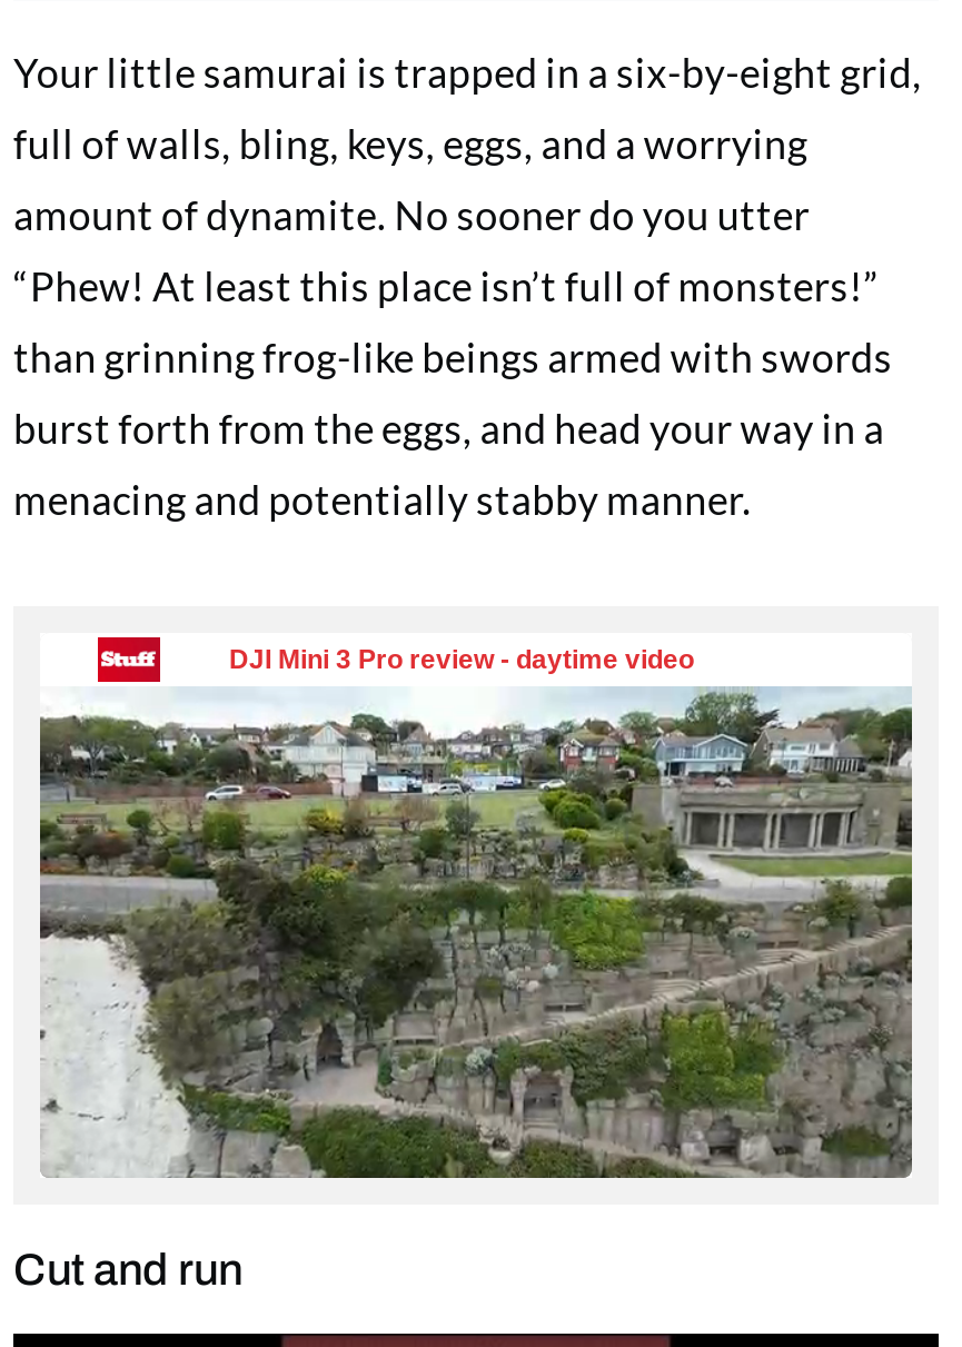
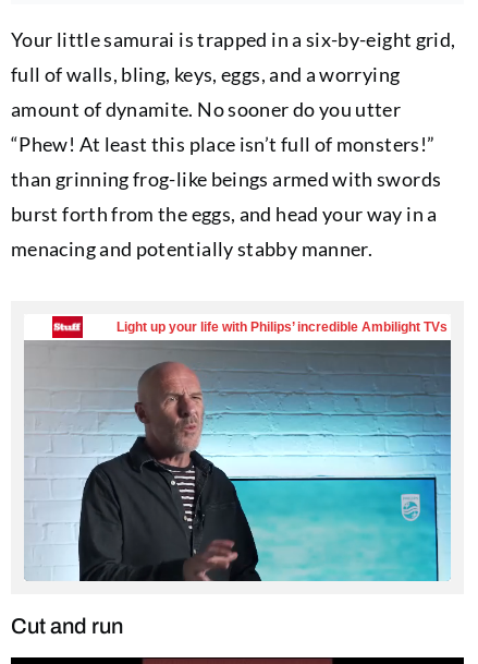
- [image]
+ [image]
